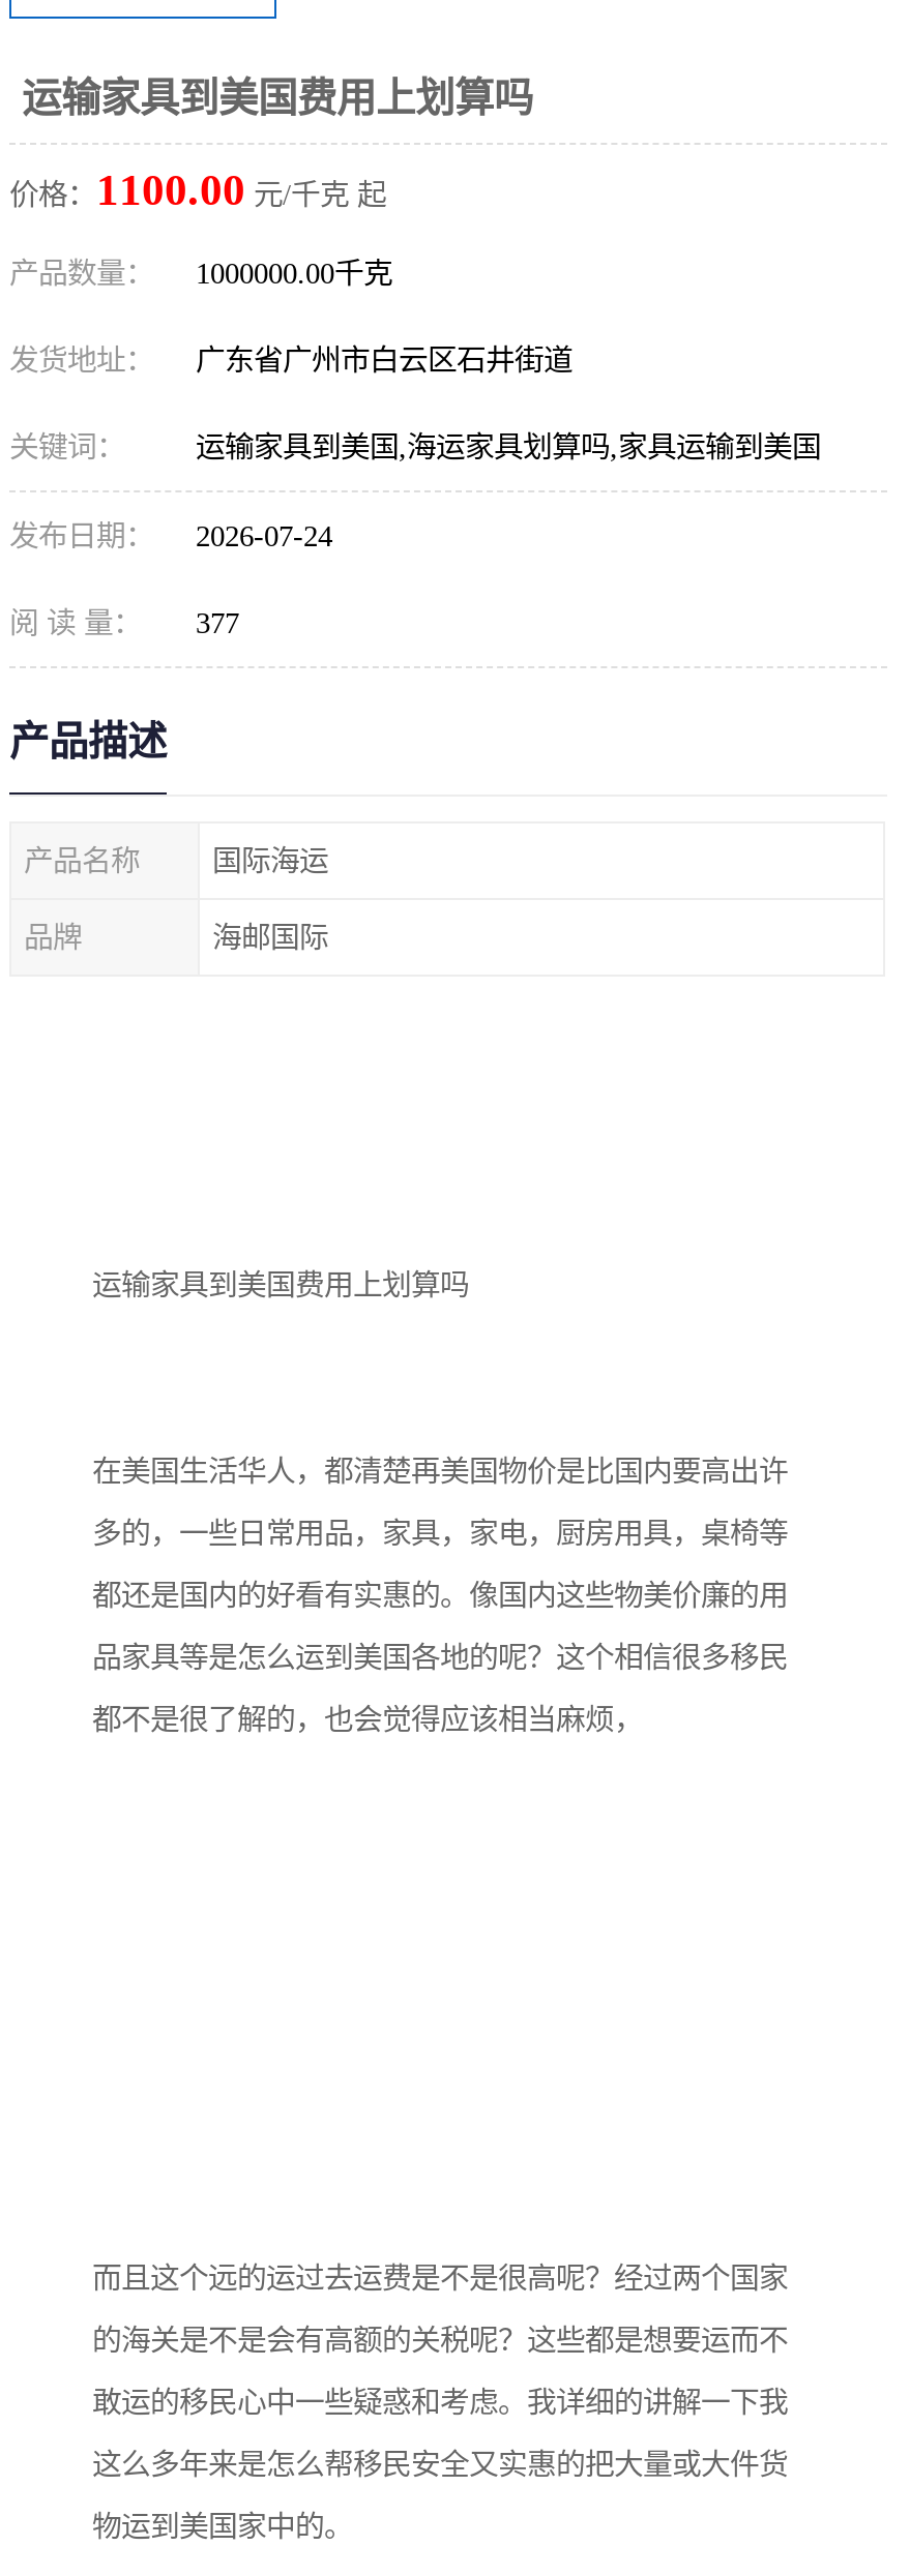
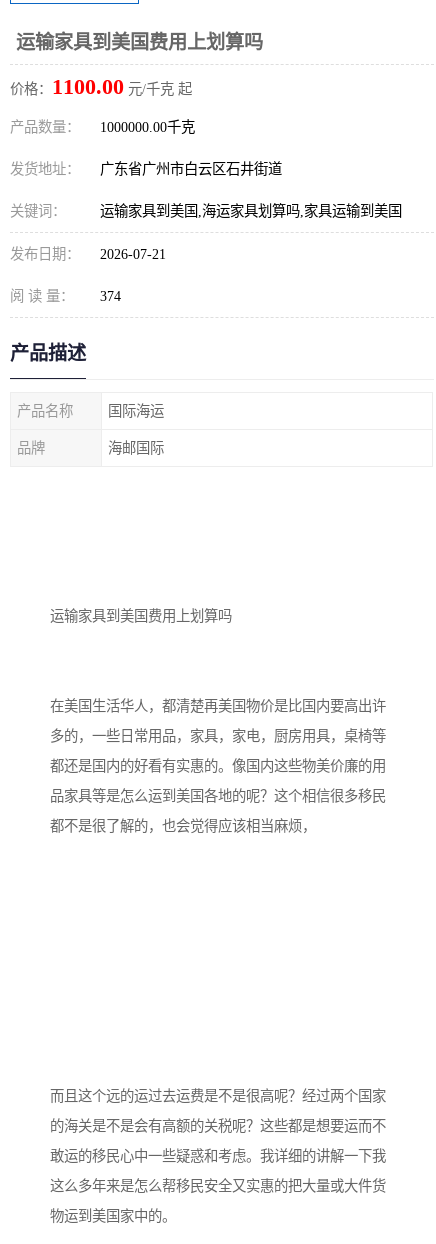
- 发布日期： 2026-07-24
+ 发布日期： 2026-07-21

- 阅 读 量： 377
+ 阅 读 量： 374
